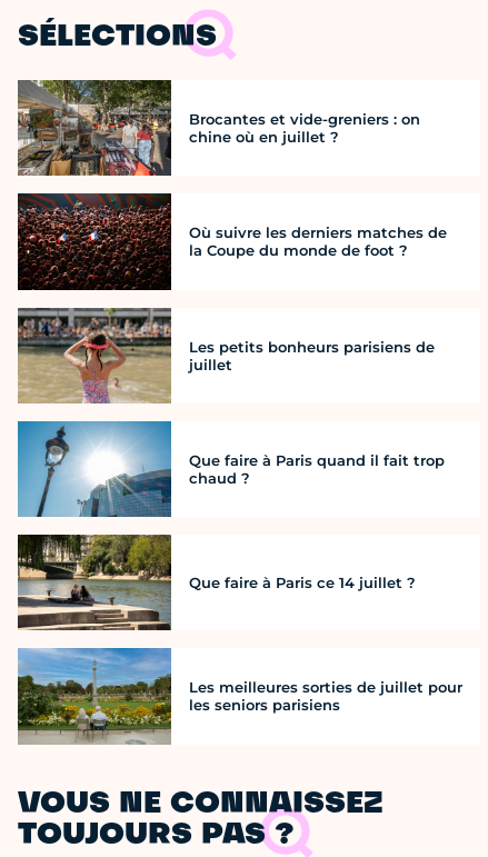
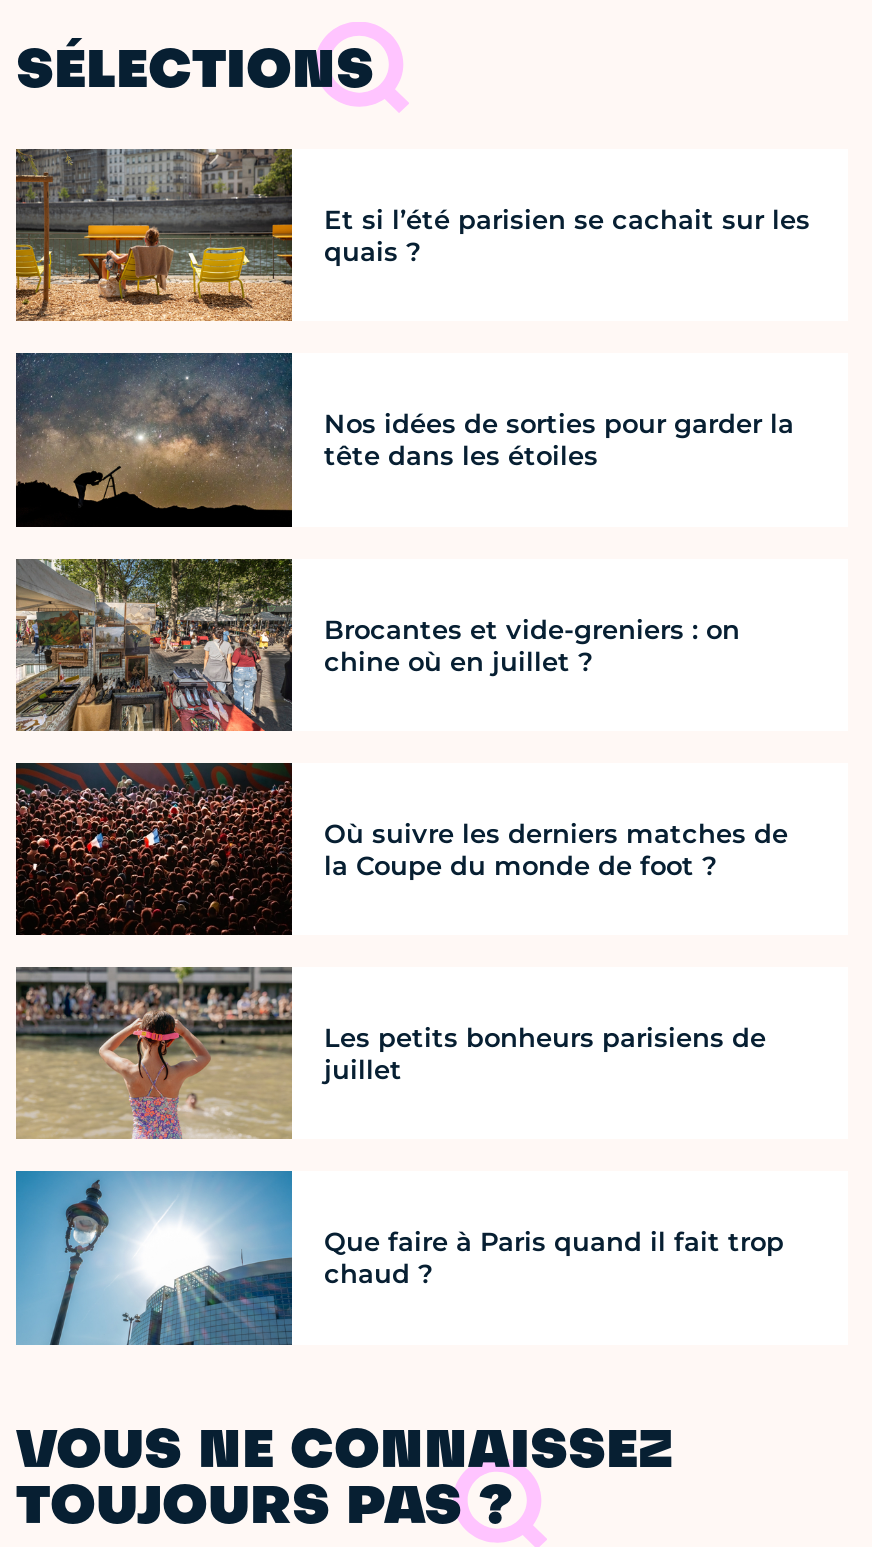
+ [image]
+ Et si l’été parisien se cachait sur les
+ quais ?

+ [image]
+ Nos idées de sorties pour garder la
+ tête dans les étoiles

moved down: [image] | Brocantes et vide-greniers : on | chine où en juillet ? | ... | Que faire à Paris quand il fait trop | chaud ?

- [image]
- Que faire à Paris ce 14 juillet ?

- [image]
- Les meilleures sorties de juillet pour
- les seniors parisiens
